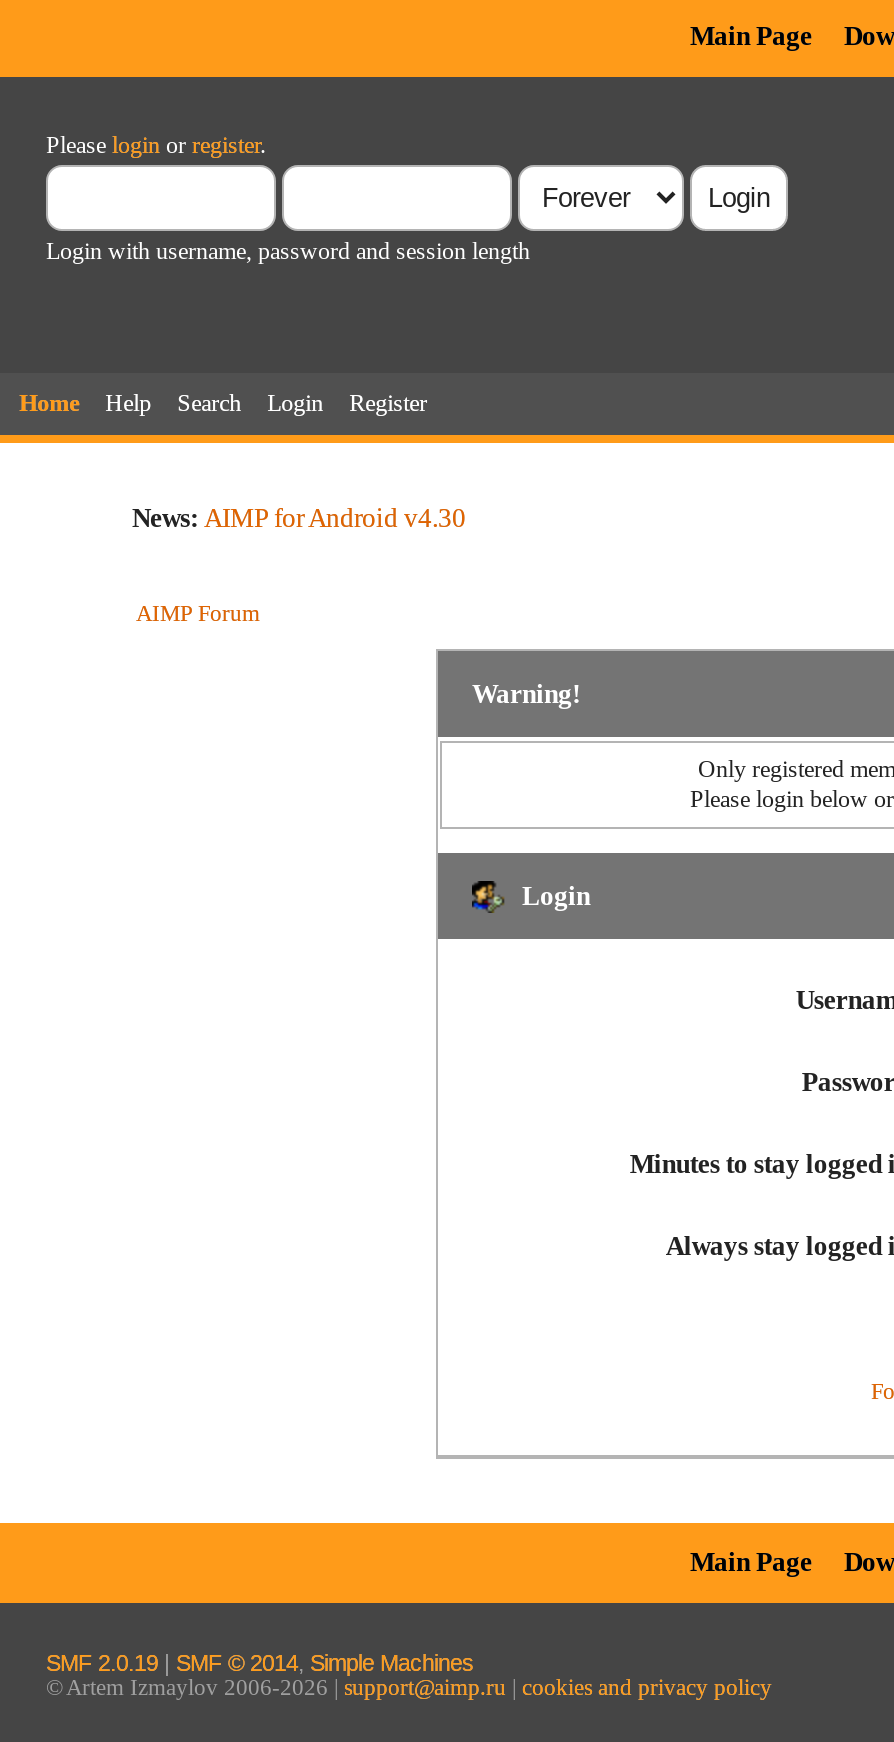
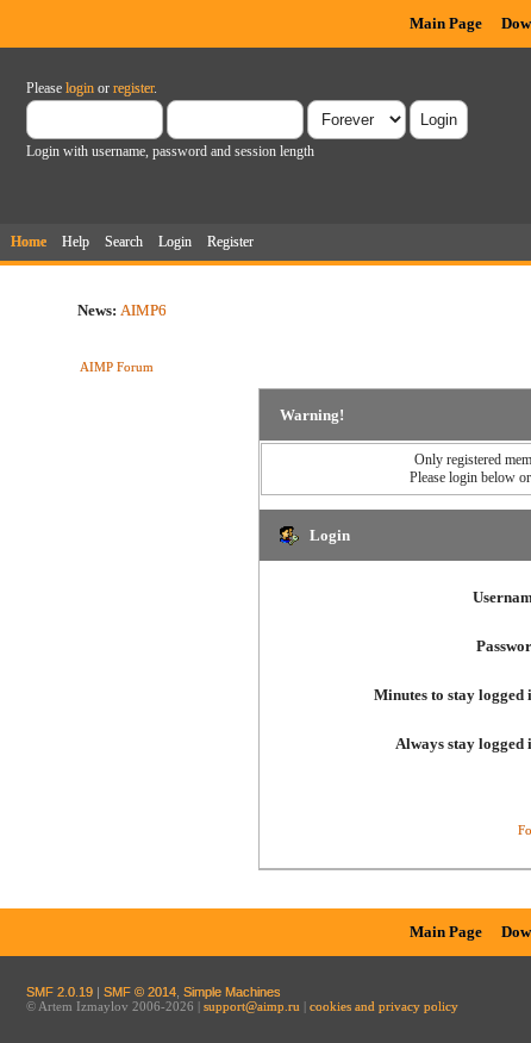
- News: AIMP for Android v4.30
+ News: AIMP6
